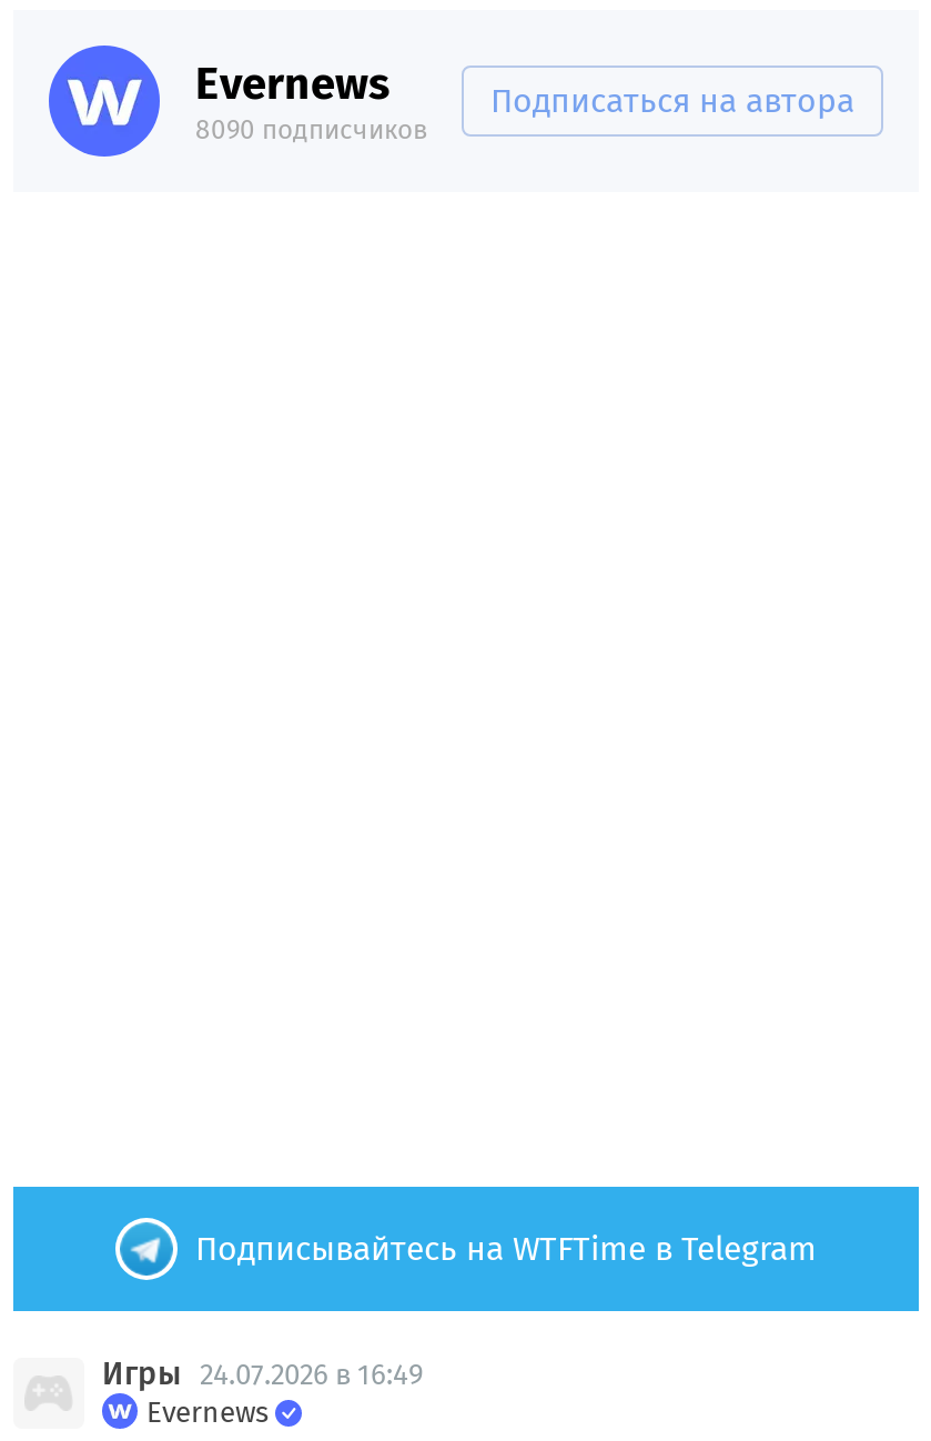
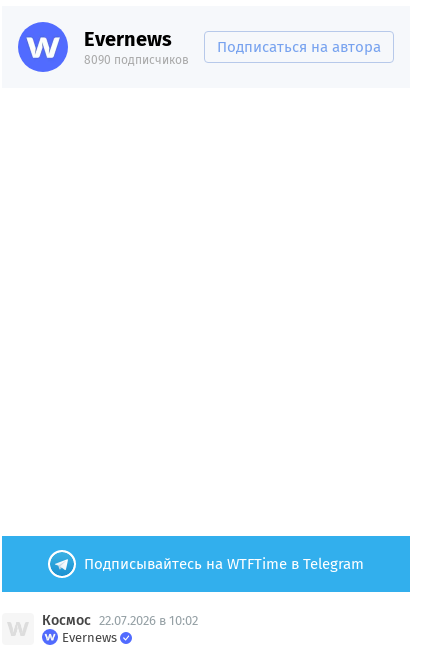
- Игры 24.07.2026 в 16:49
+ Космос 22.07.2026 в 10:02
